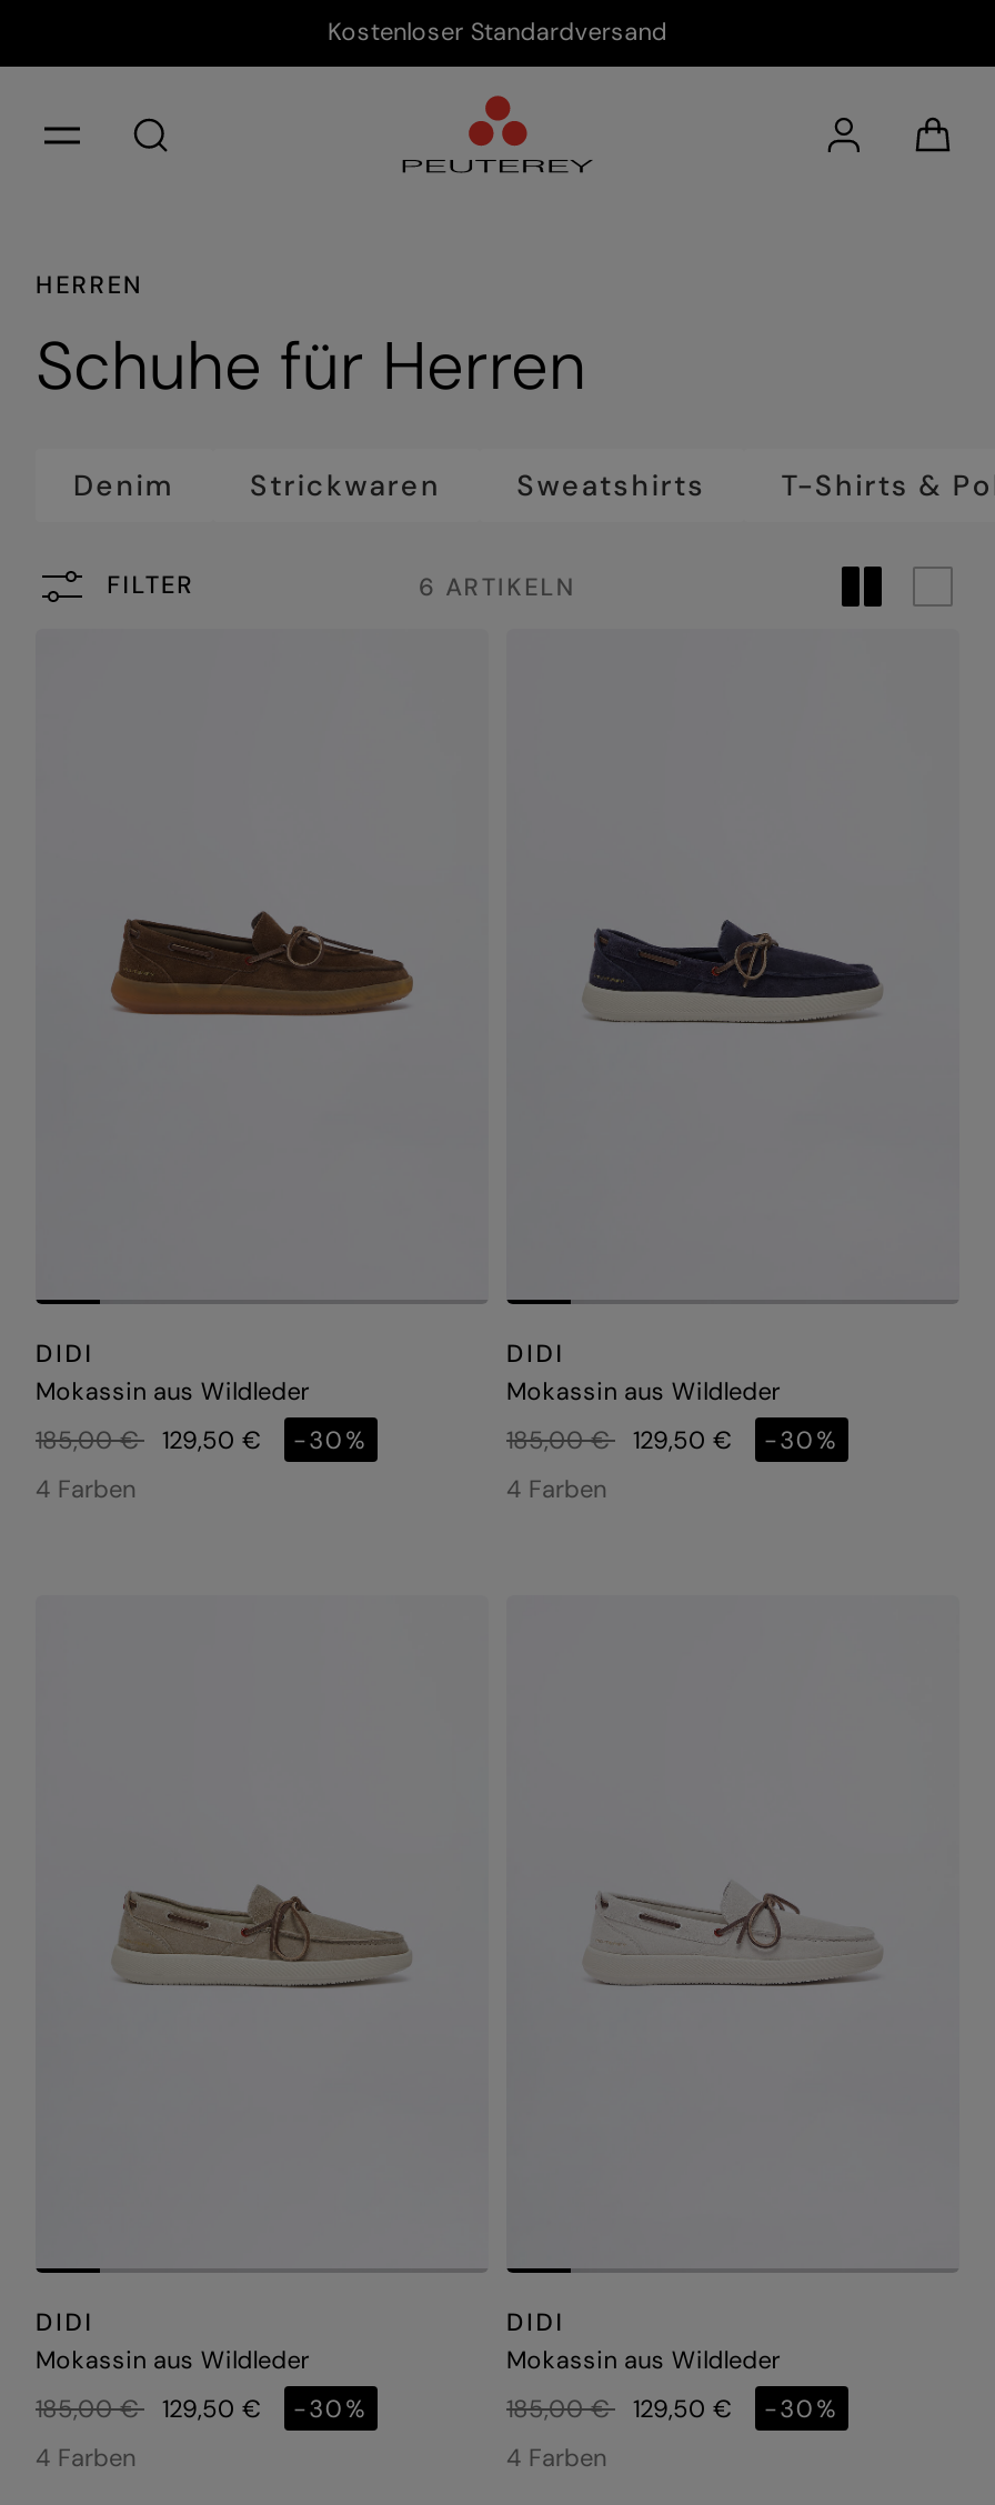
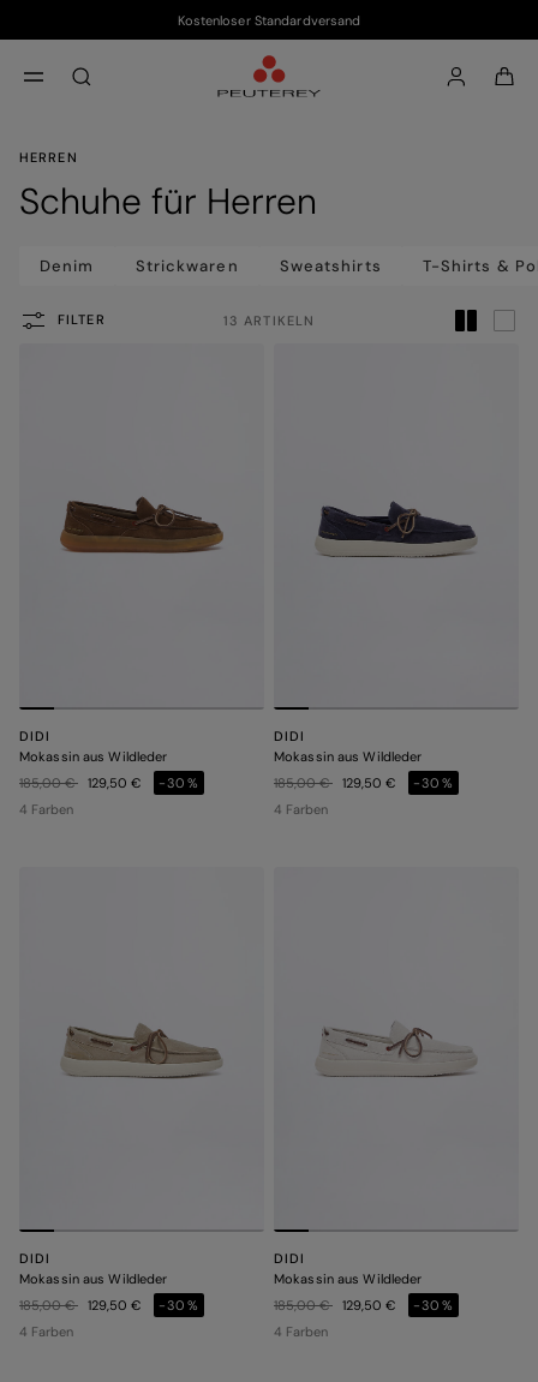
- 6 ARTIKELN
+ 13 ARTIKELN
